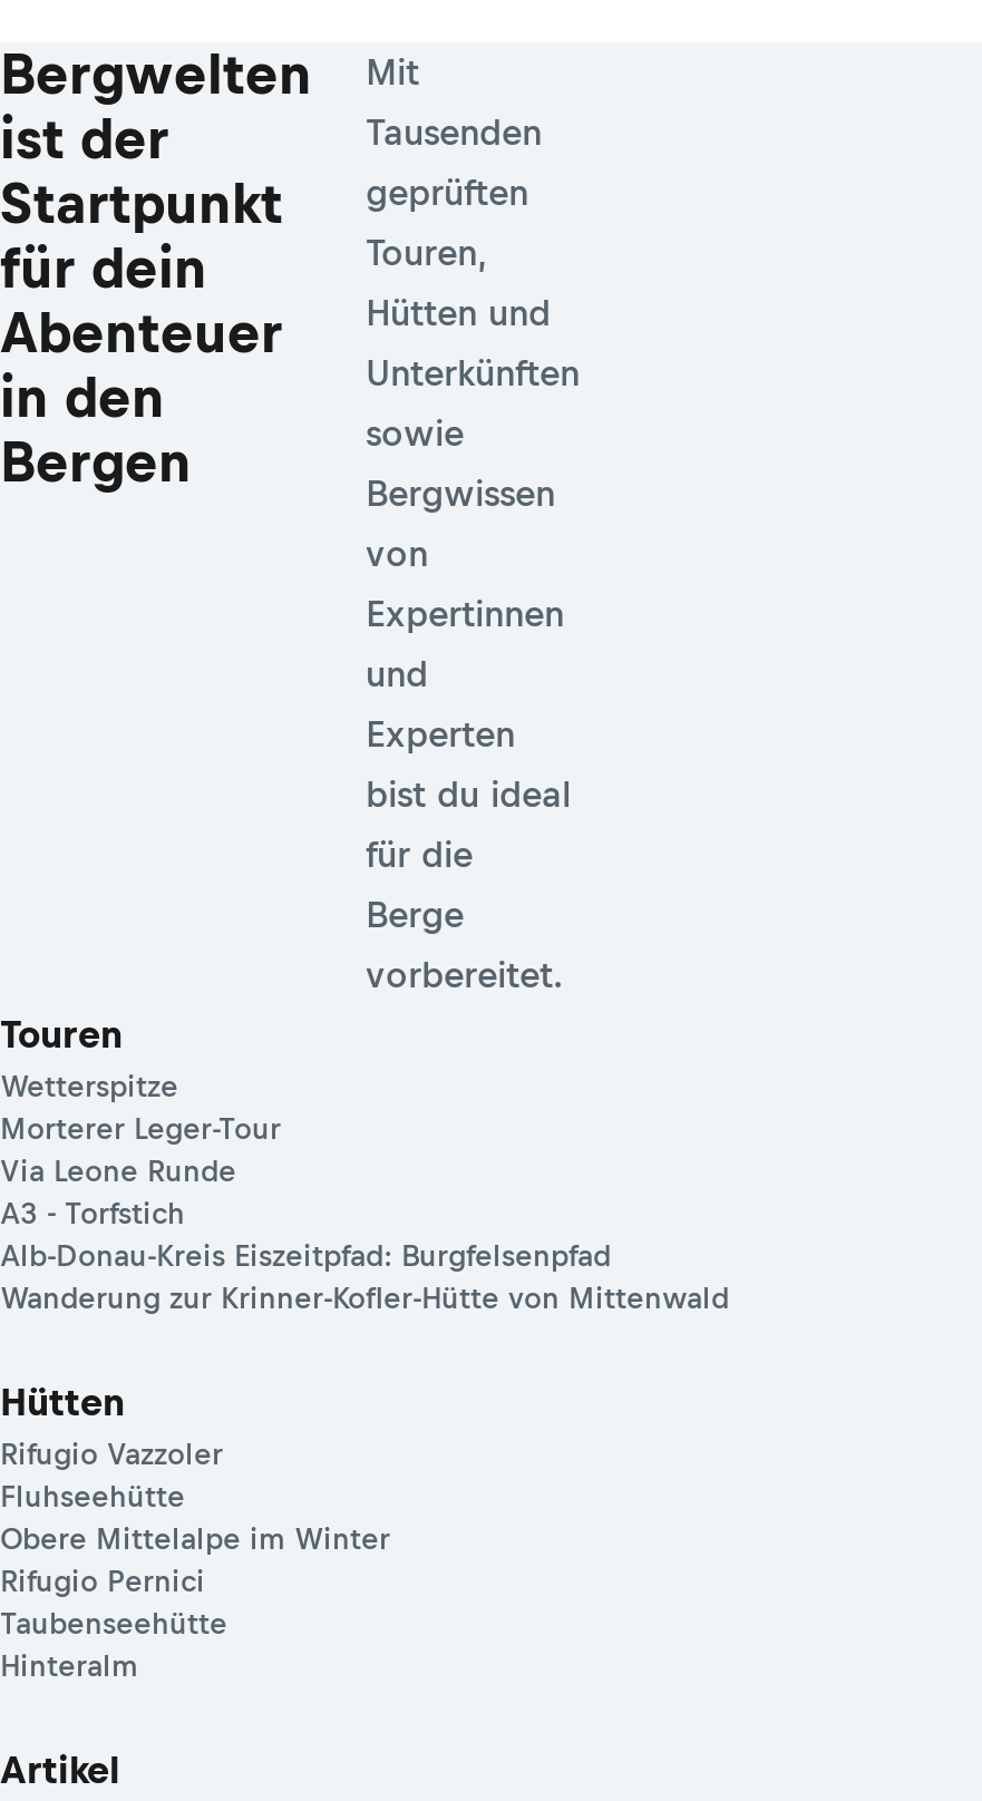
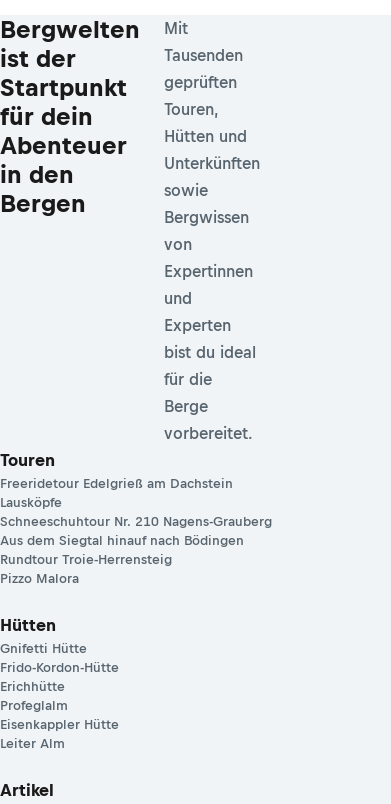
- Wetterspitze
- Morterer Leger-Tour
- Via Leone Runde
- A3 - Torfstich
- Alb-Donau-Kreis Eiszeitpfad: Burgfelsenpfad
- Wanderung zur Krinner-Kofler-Hütte von Mittenwald
+ Freeridetour Edelgrieß am Dachstein
+ Lausköpfe
+ Schneeschuhtour Nr. 210 Nagens-Grauberg
+ Aus dem Siegtal hinauf nach Bödingen
+ Rundtour Troie-Herrensteig
+ Pizzo Malora

- Rifugio Vazzoler
- Fluhseehütte
- Obere Mittelalpe im Winter
- Rifugio Pernici
- Taubenseehütte
- Hinteralm
+ Gnifetti Hütte
+ Frido-Kordon-Hütte
+ Erichhütte
+ Profeglalm
+ Eisenkappler Hütte
+ Leiter Alm
